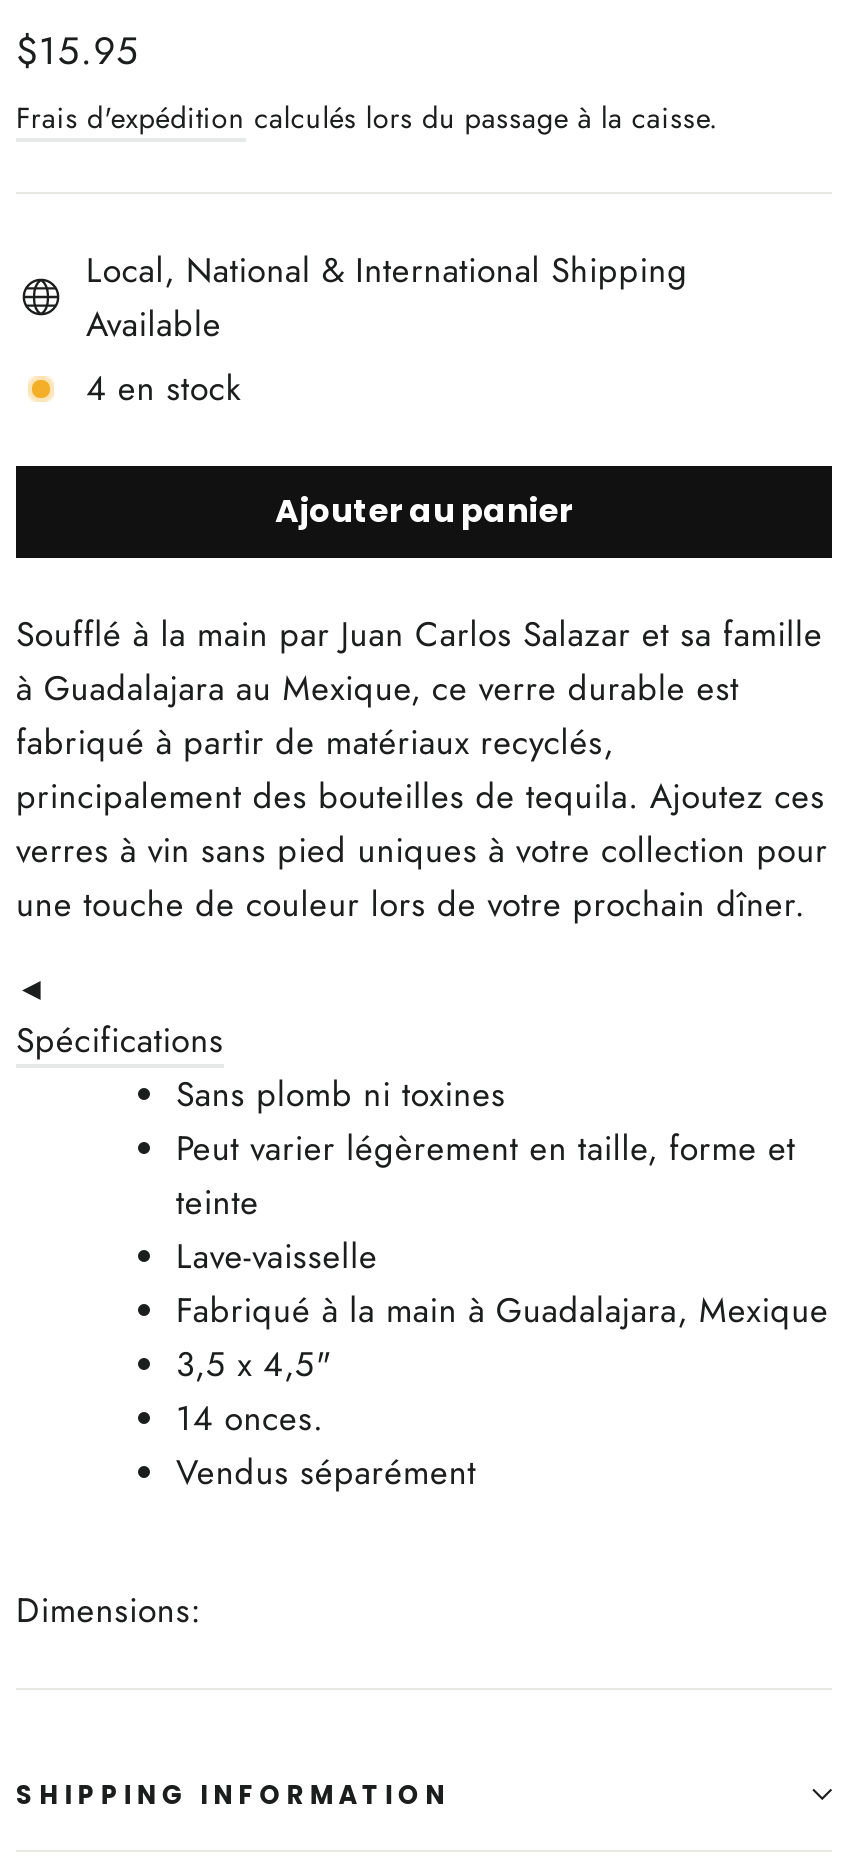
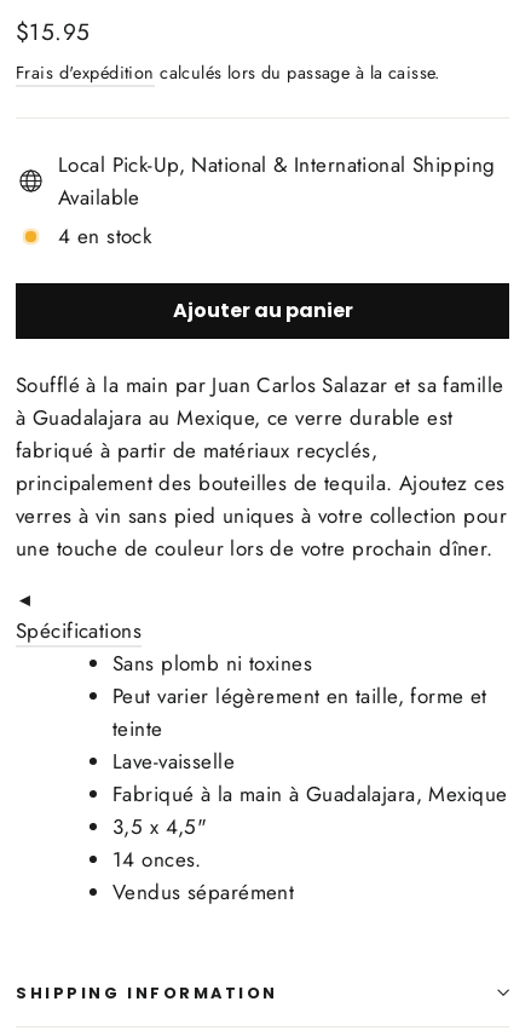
- Local, National & International Shipping
+ Local Pick-Up, National & International Shipping

- Dimensions:
